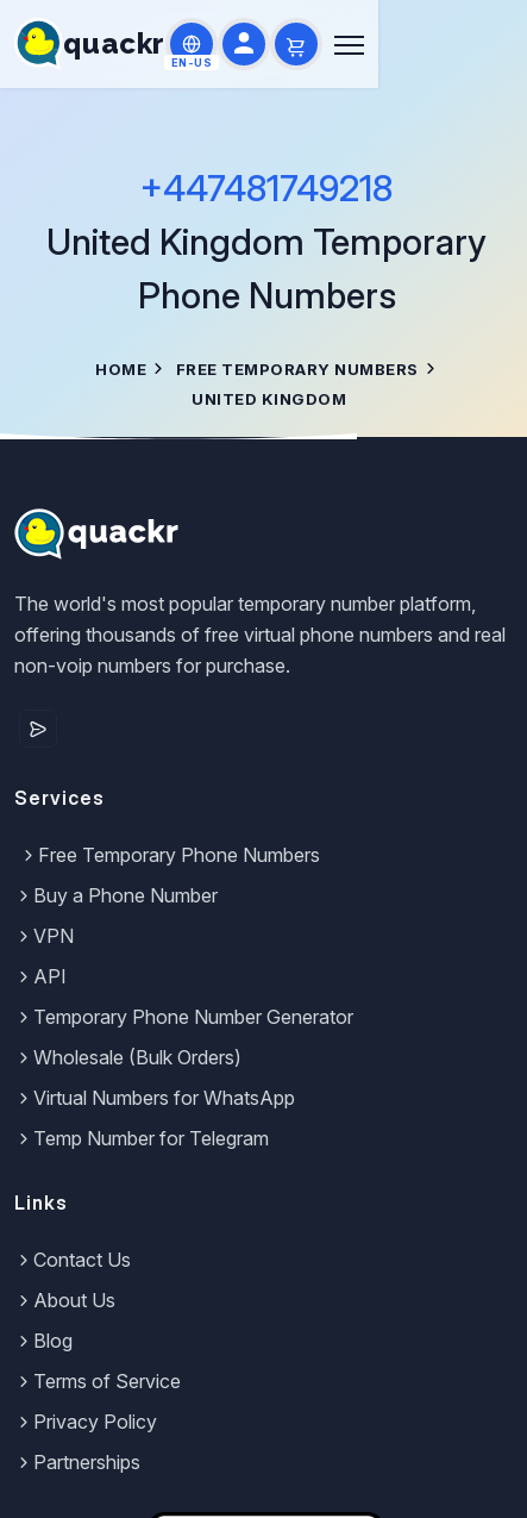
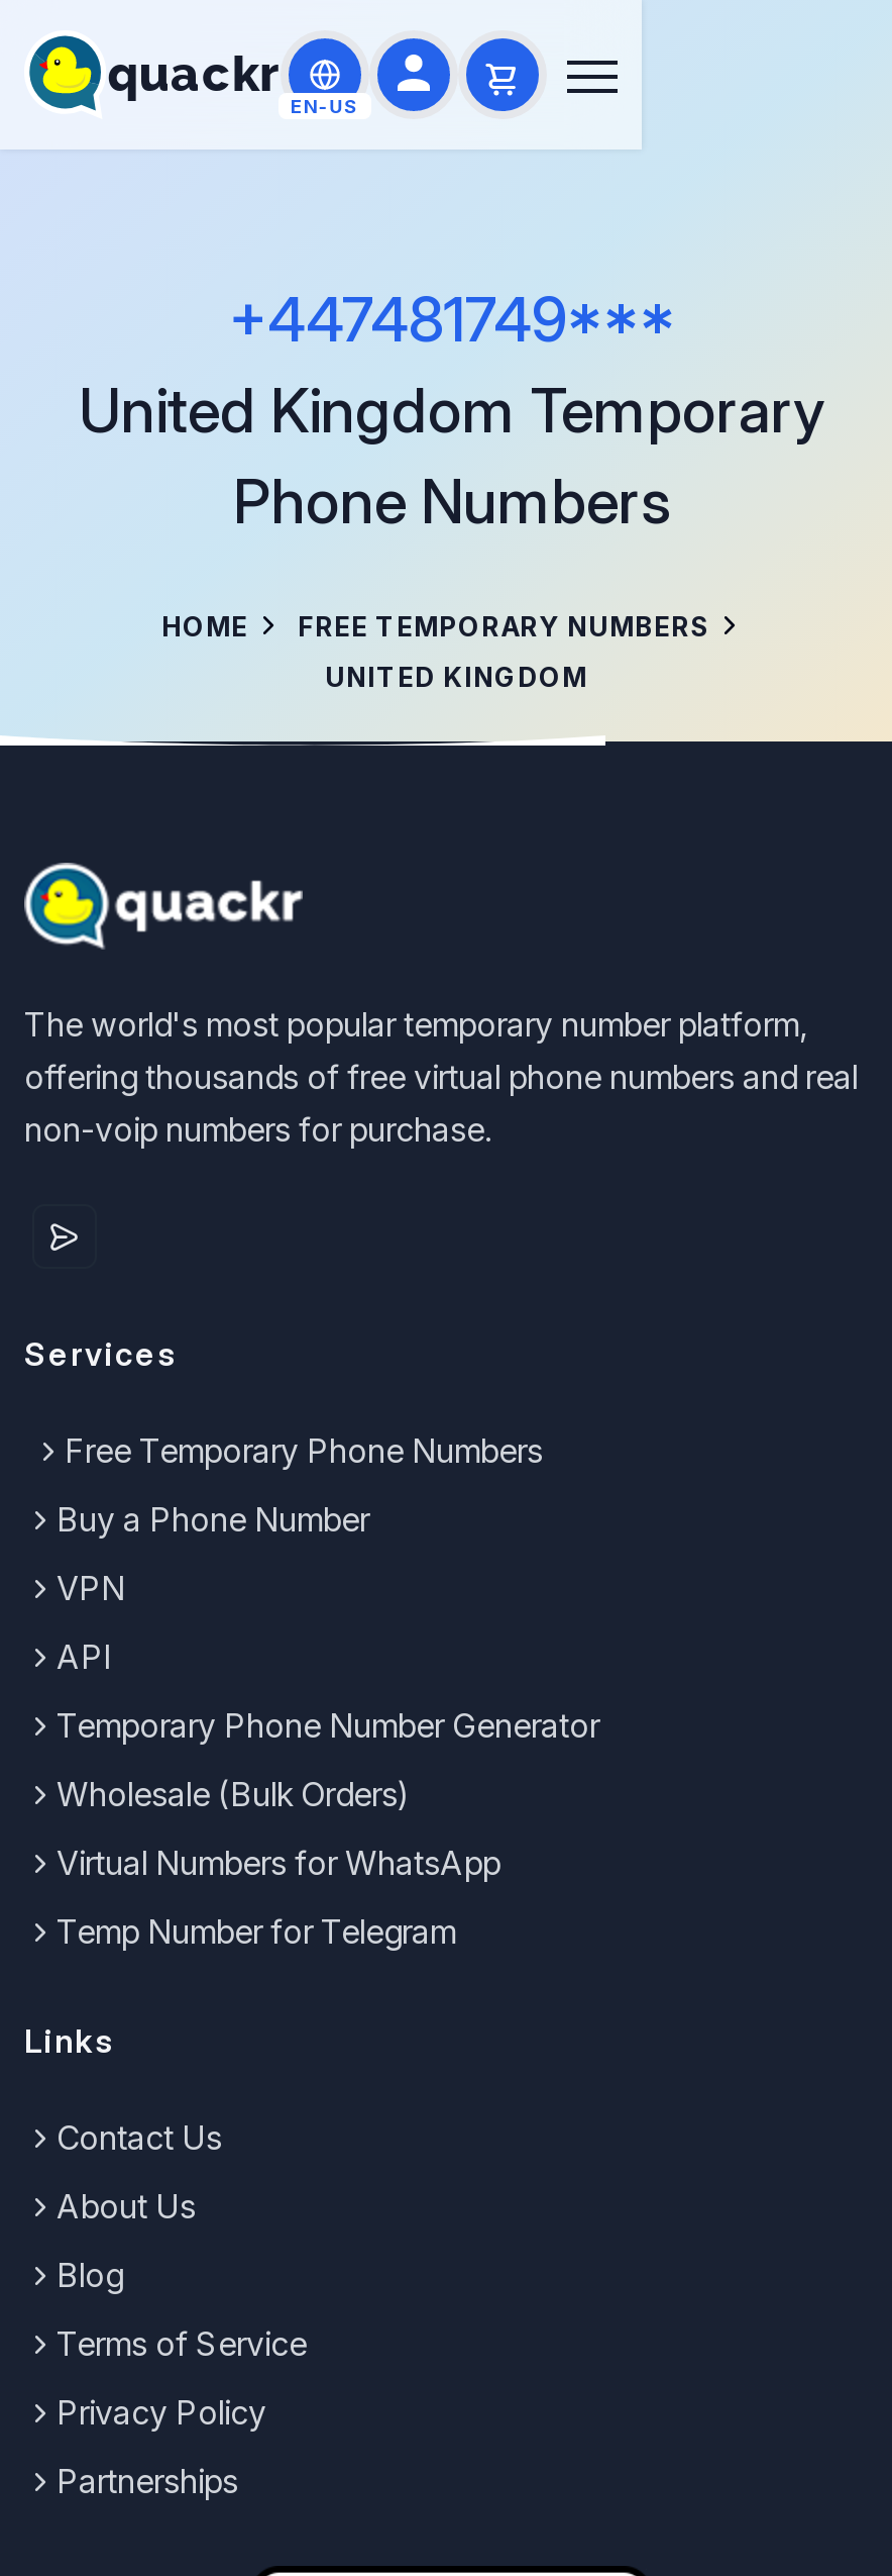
- +447481749218
+ +447481749***
